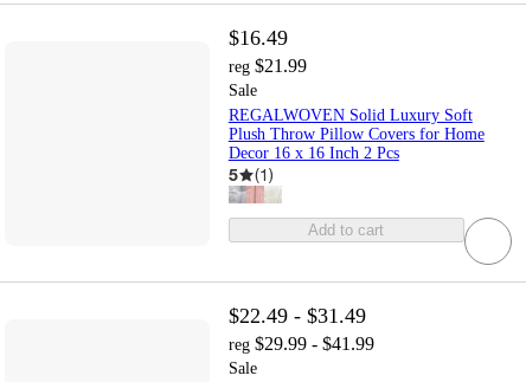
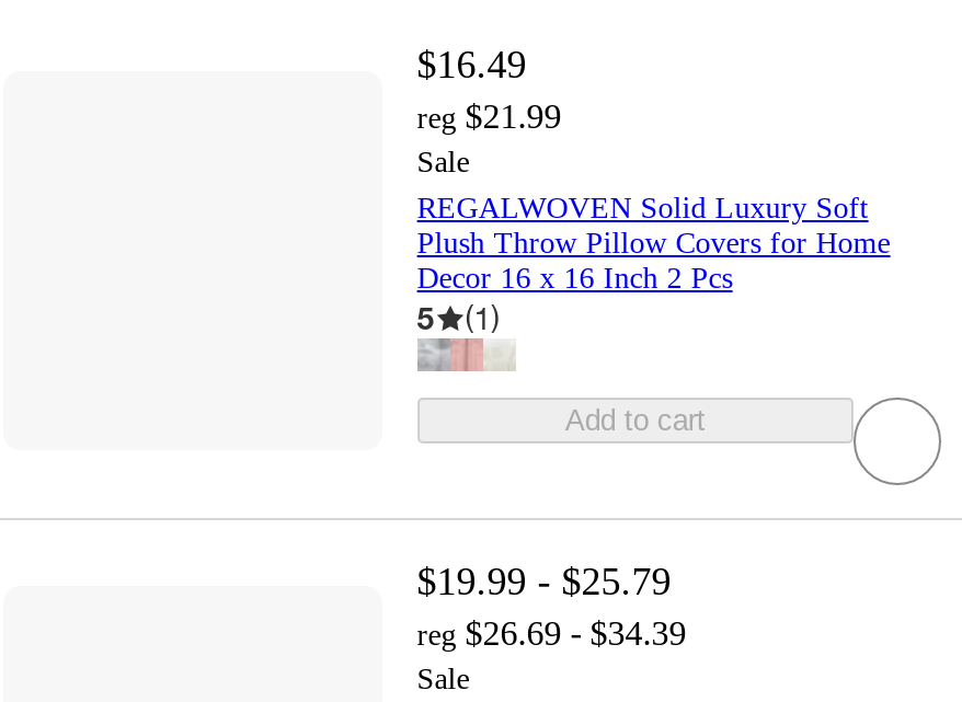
- $22.49 - $31.49
+ $19.99 - $25.79

- reg $29.99 - $41.99
+ reg $26.69 - $34.39
